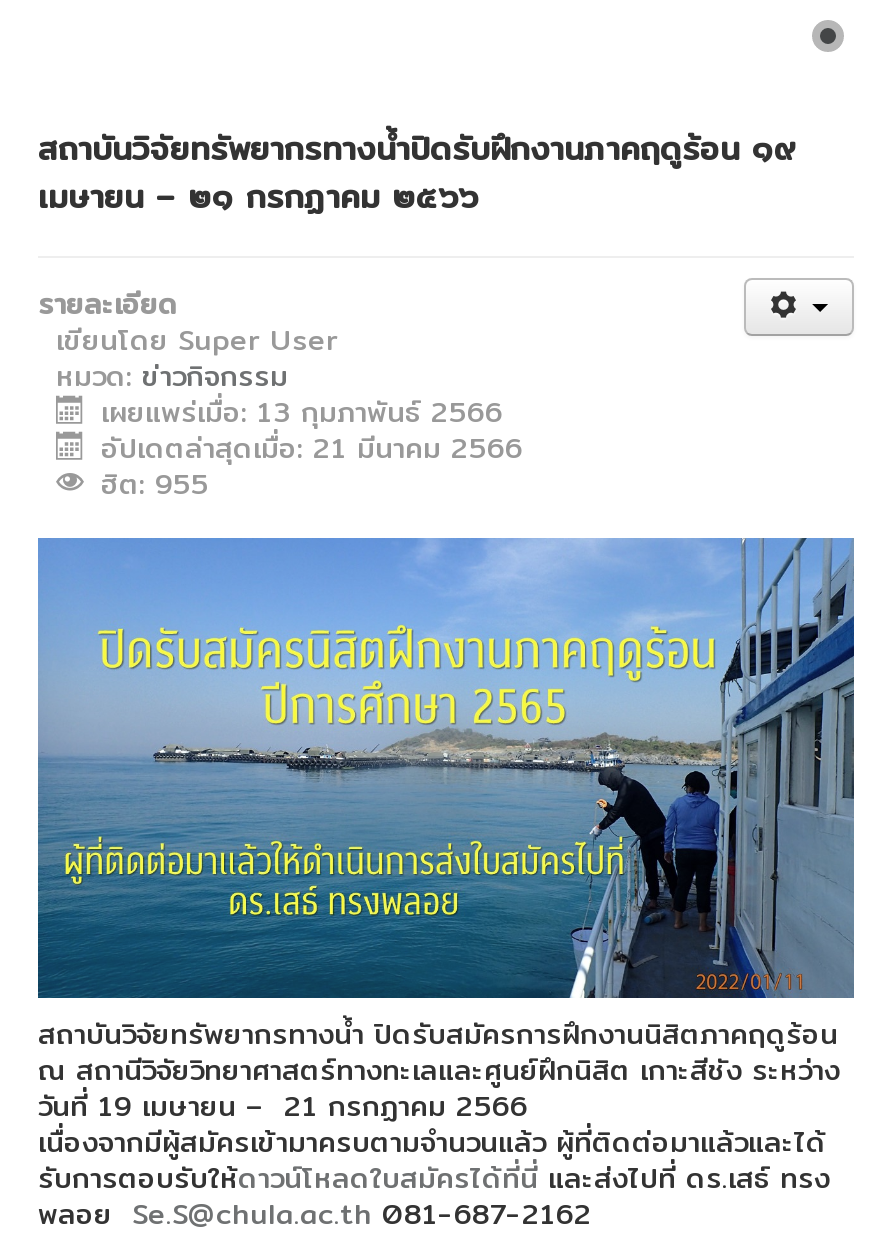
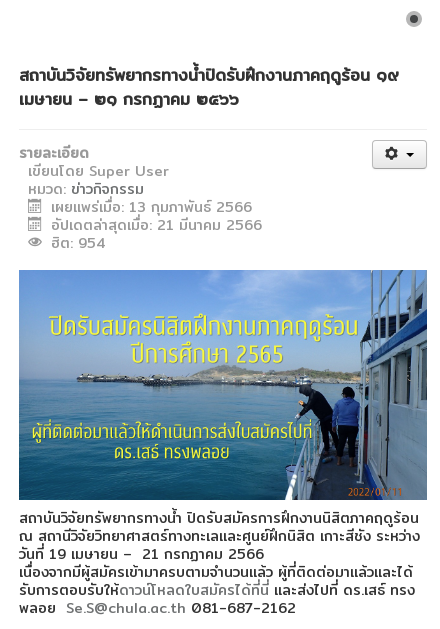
- ฮิต: 955
+ ฮิต: 954
